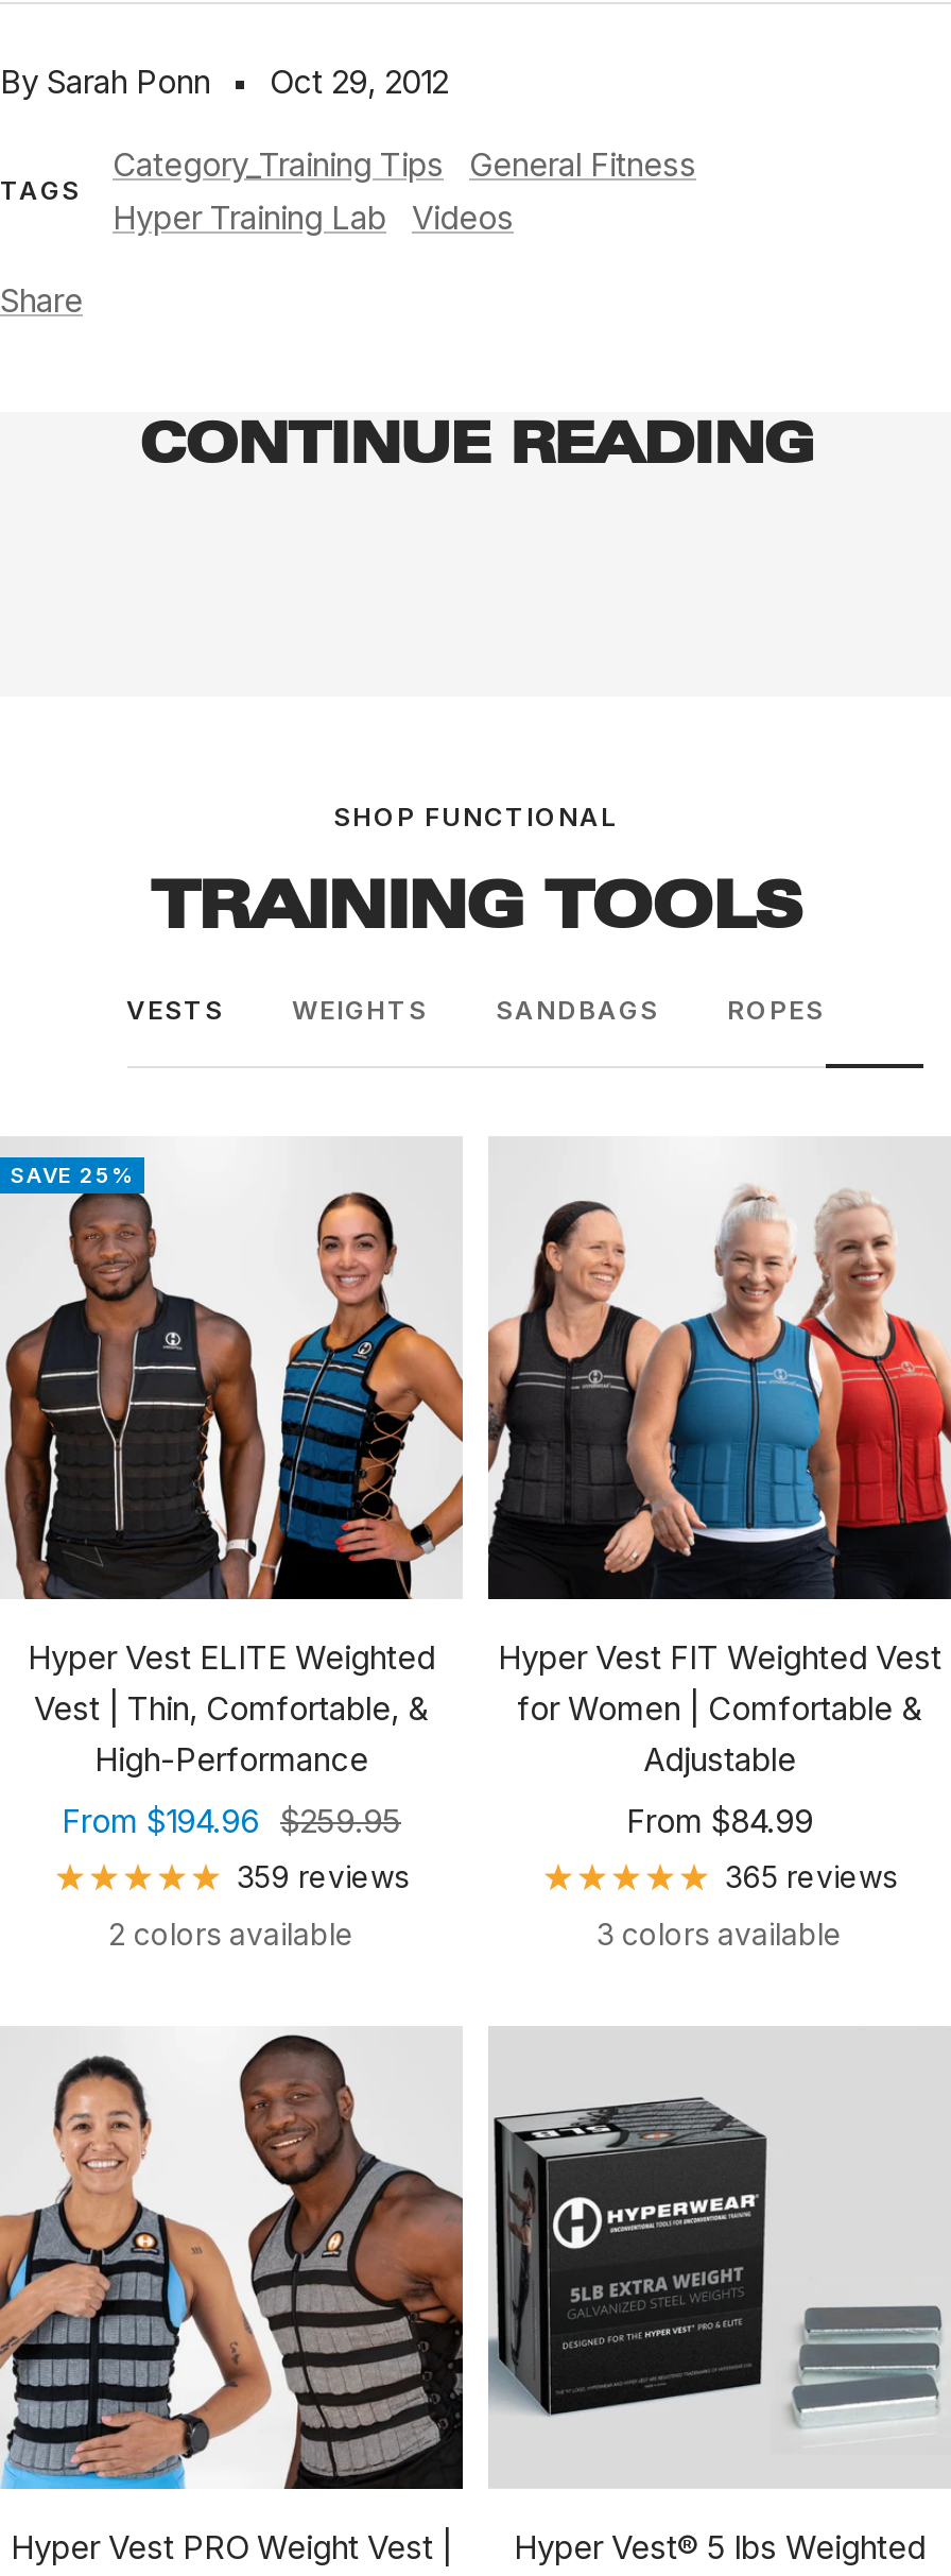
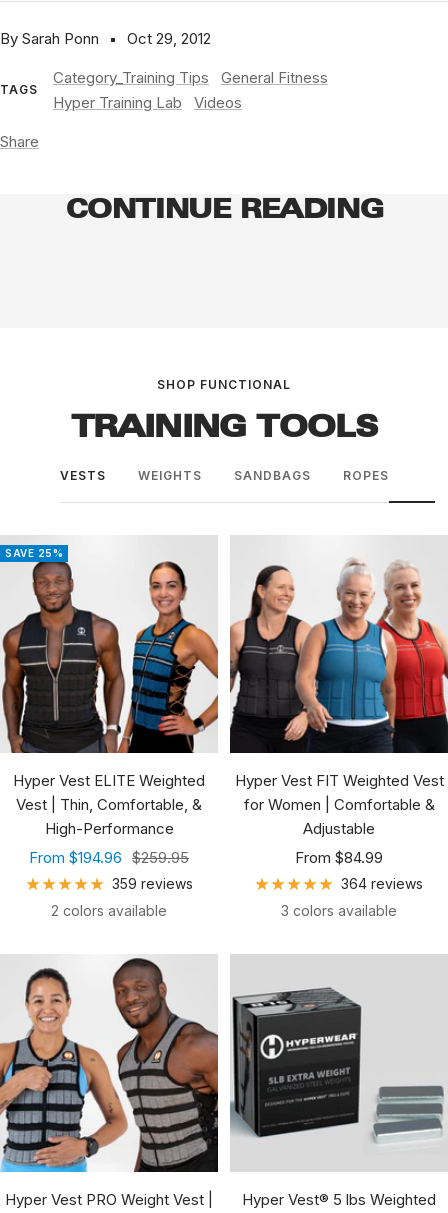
- 365 reviews
+ 364 reviews
